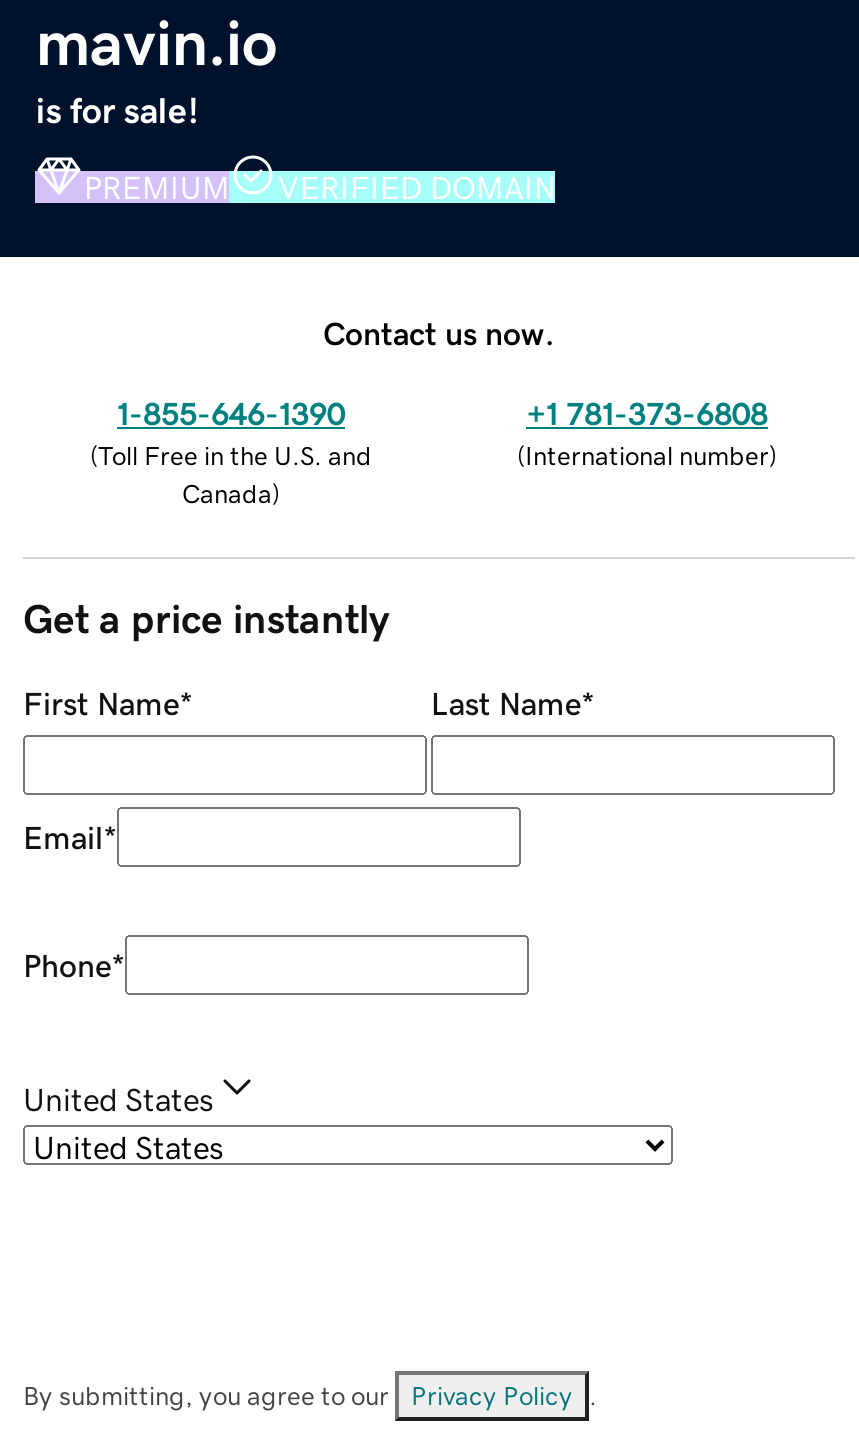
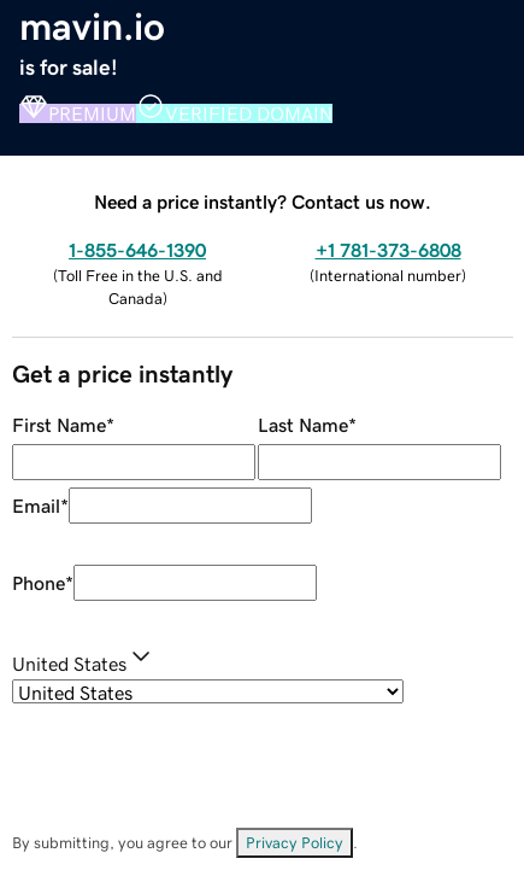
- Contact us now.
+ Need a price instantly? Contact us now.
